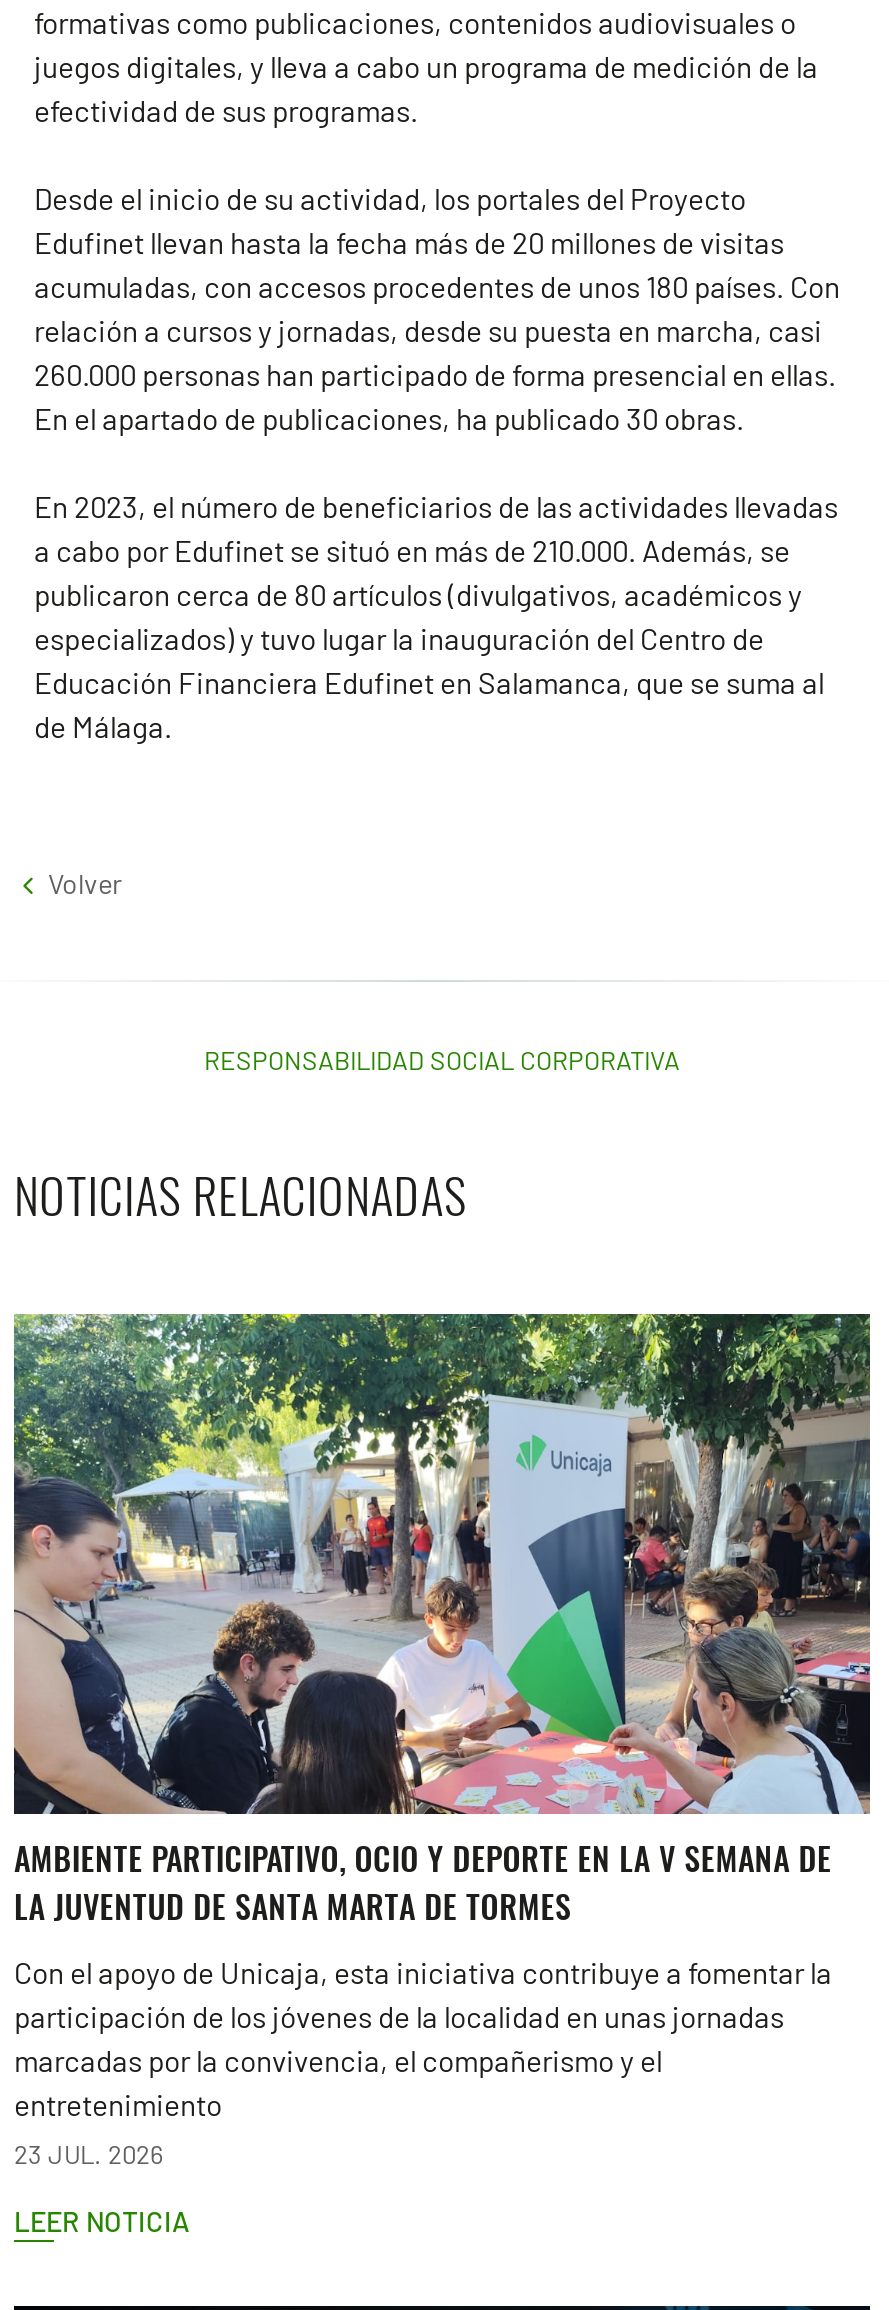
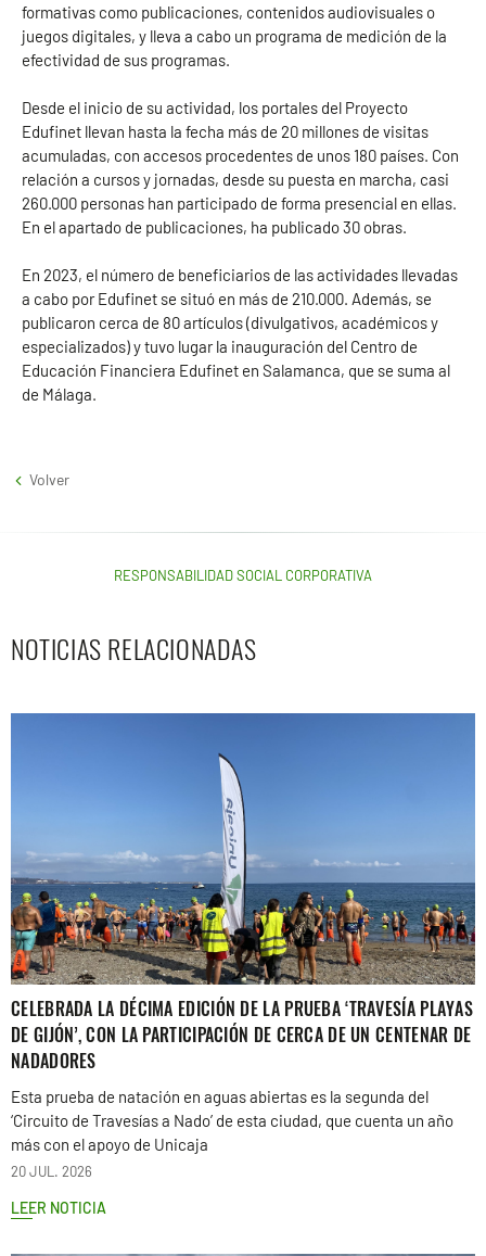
- [image]
- AMBIENTE PARTICIPATIVO, OCIO Y DEPORTE EN LA V SEMANA DE
- LA JUVENTUD DE SANTA MARTA DE TORMES
+ [image]
+ CELEBRADA LA DÉCIMA EDICIÓN DE LA PRUEBA ‘TRAVESÍA PLAYAS
+ DE GIJÓN’, CON LA PARTICIPACIÓN DE CERCA DE UN CENTENAR DE
+ NADADORES

- Con el apoyo de Unicaja, esta iniciativa contribuye a fomentar la
- participación de los jóvenes de la localidad en unas jornadas
- marcadas por la convivencia, el compañerismo y el
- entretenimiento
- 23 JUL. 2026
+ Esta prueba de natación en aguas abiertas es la segunda del
+ ‘Circuito de Travesías a Nado’ de esta ciudad, que cuenta un año
+ más con el apoyo de Unicaja
+ 20 JUL. 2026
